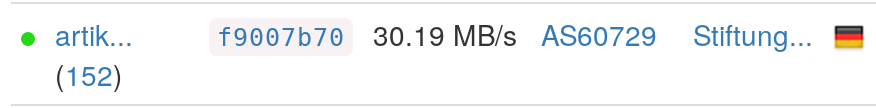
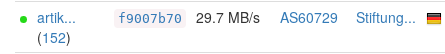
- 30.19 MB/s AS60729
+ 29.7 MB/s
+ AS60729
